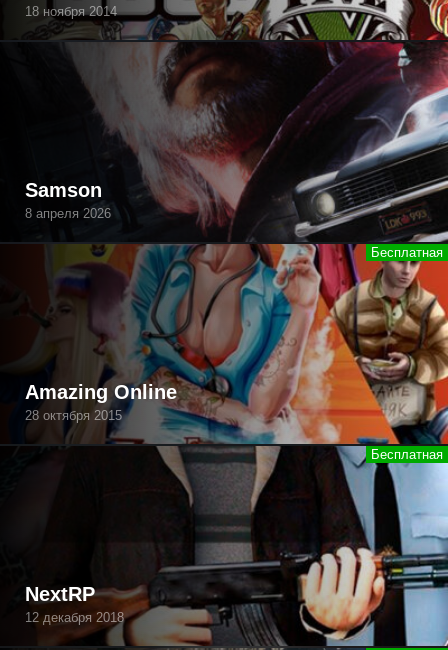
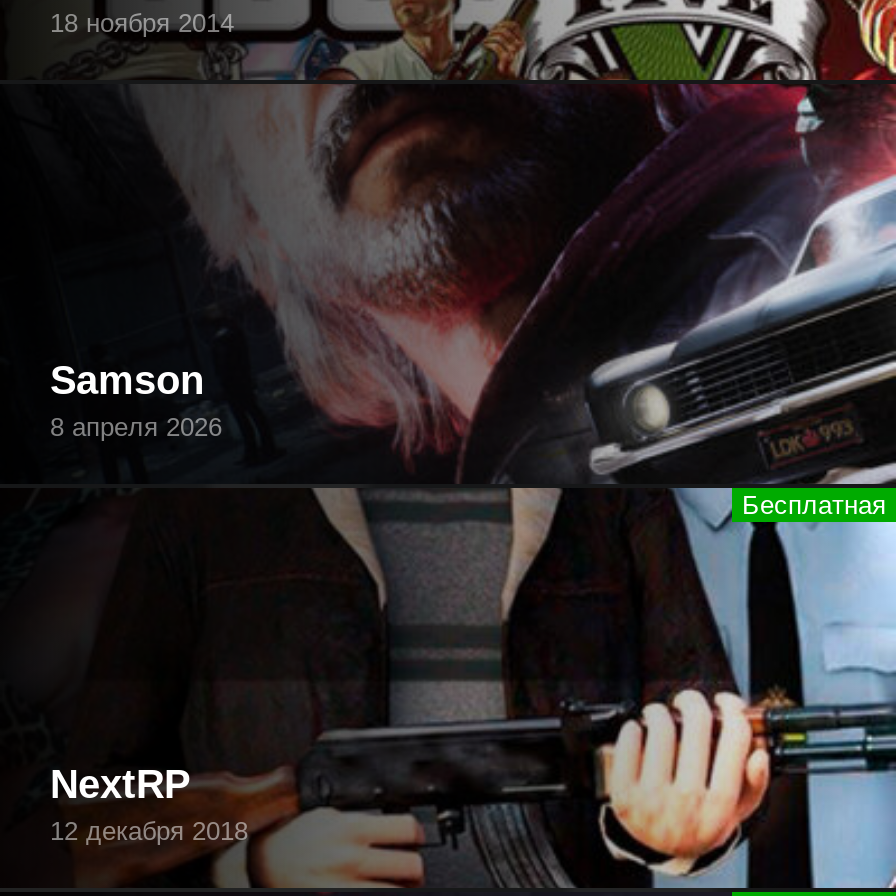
- [image]
- Amazing Online
- 28 октября 2015
